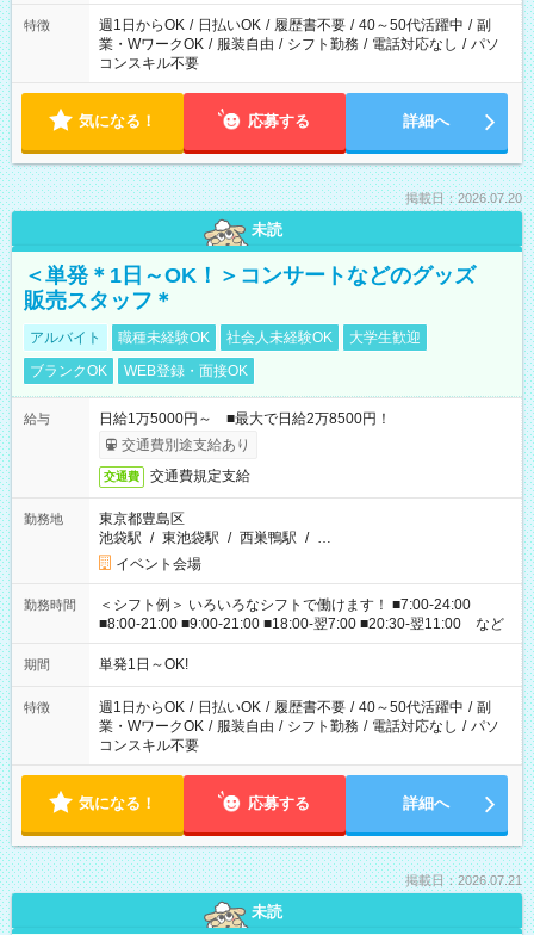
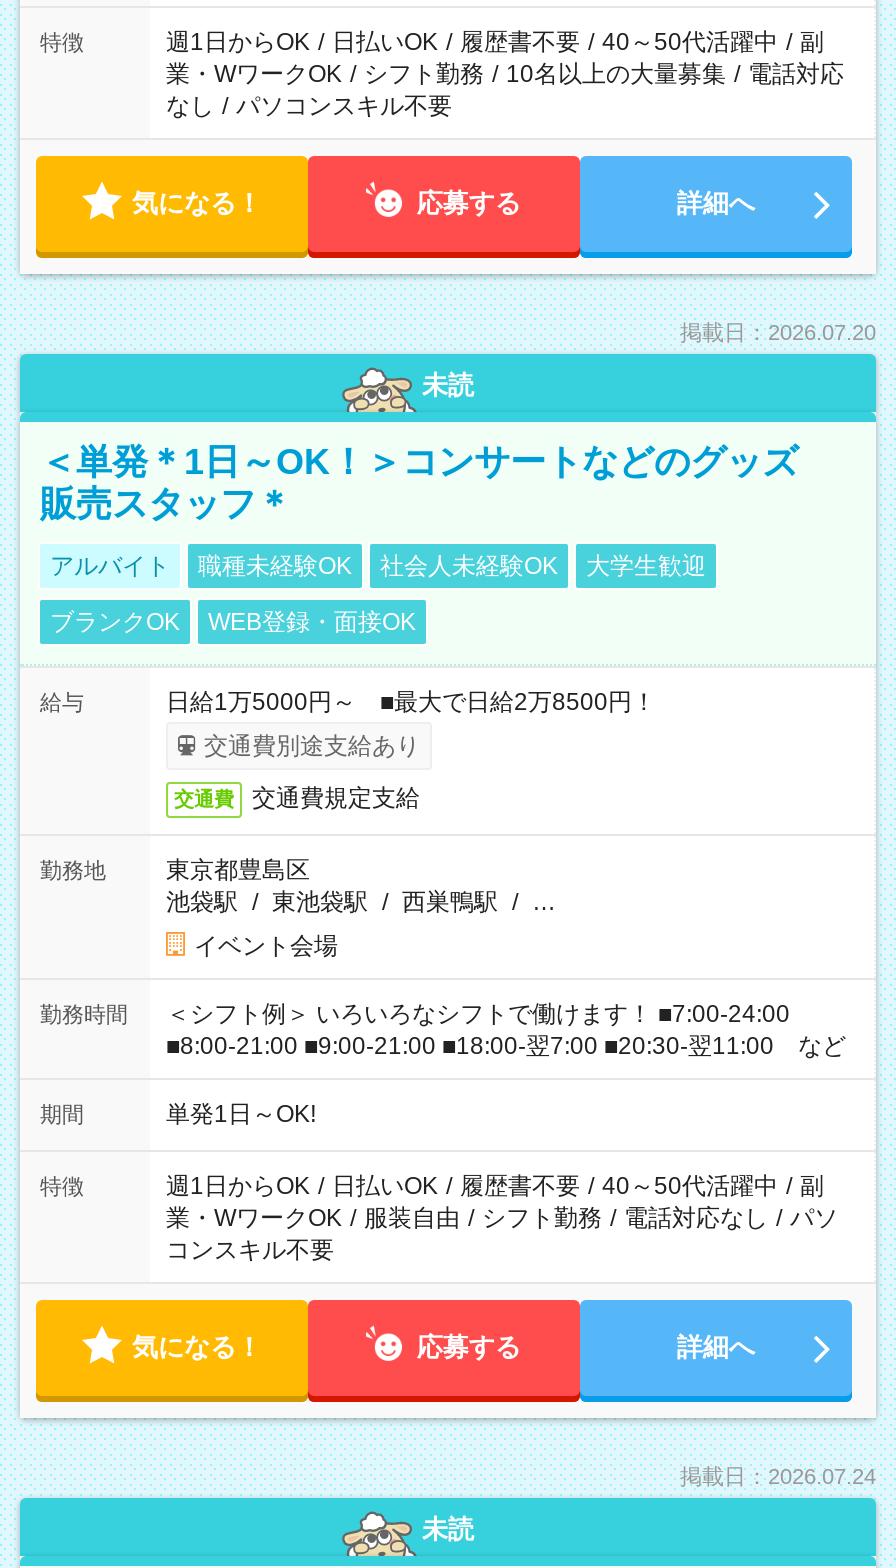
- 業・WワークOK / 服装自由 / シフト勤務 / 電話対応なし / パソ
- コンスキル不要
+ 業・WワークOK / シフト勤務 / 10名以上の大量募集 / 電話対応
+ なし / パソコンスキル不要

- 掲載日：2026.07.21
+ 掲載日：2026.07.24
